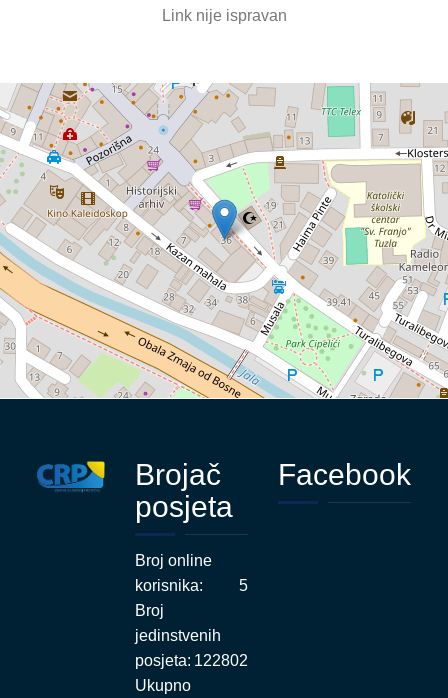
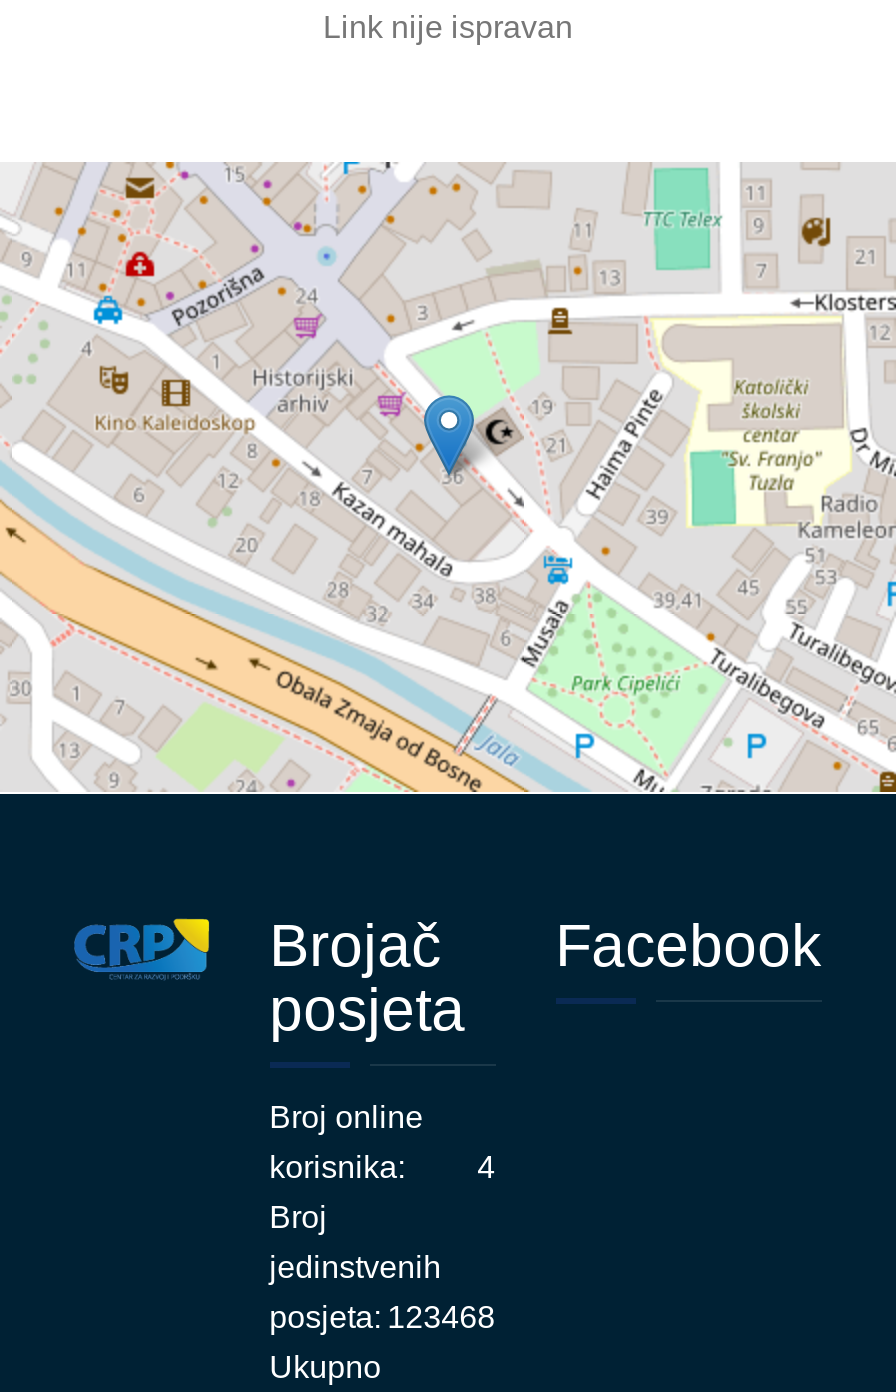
- 5
+ 4

- posjeta: 122802
+ posjeta: 123468
